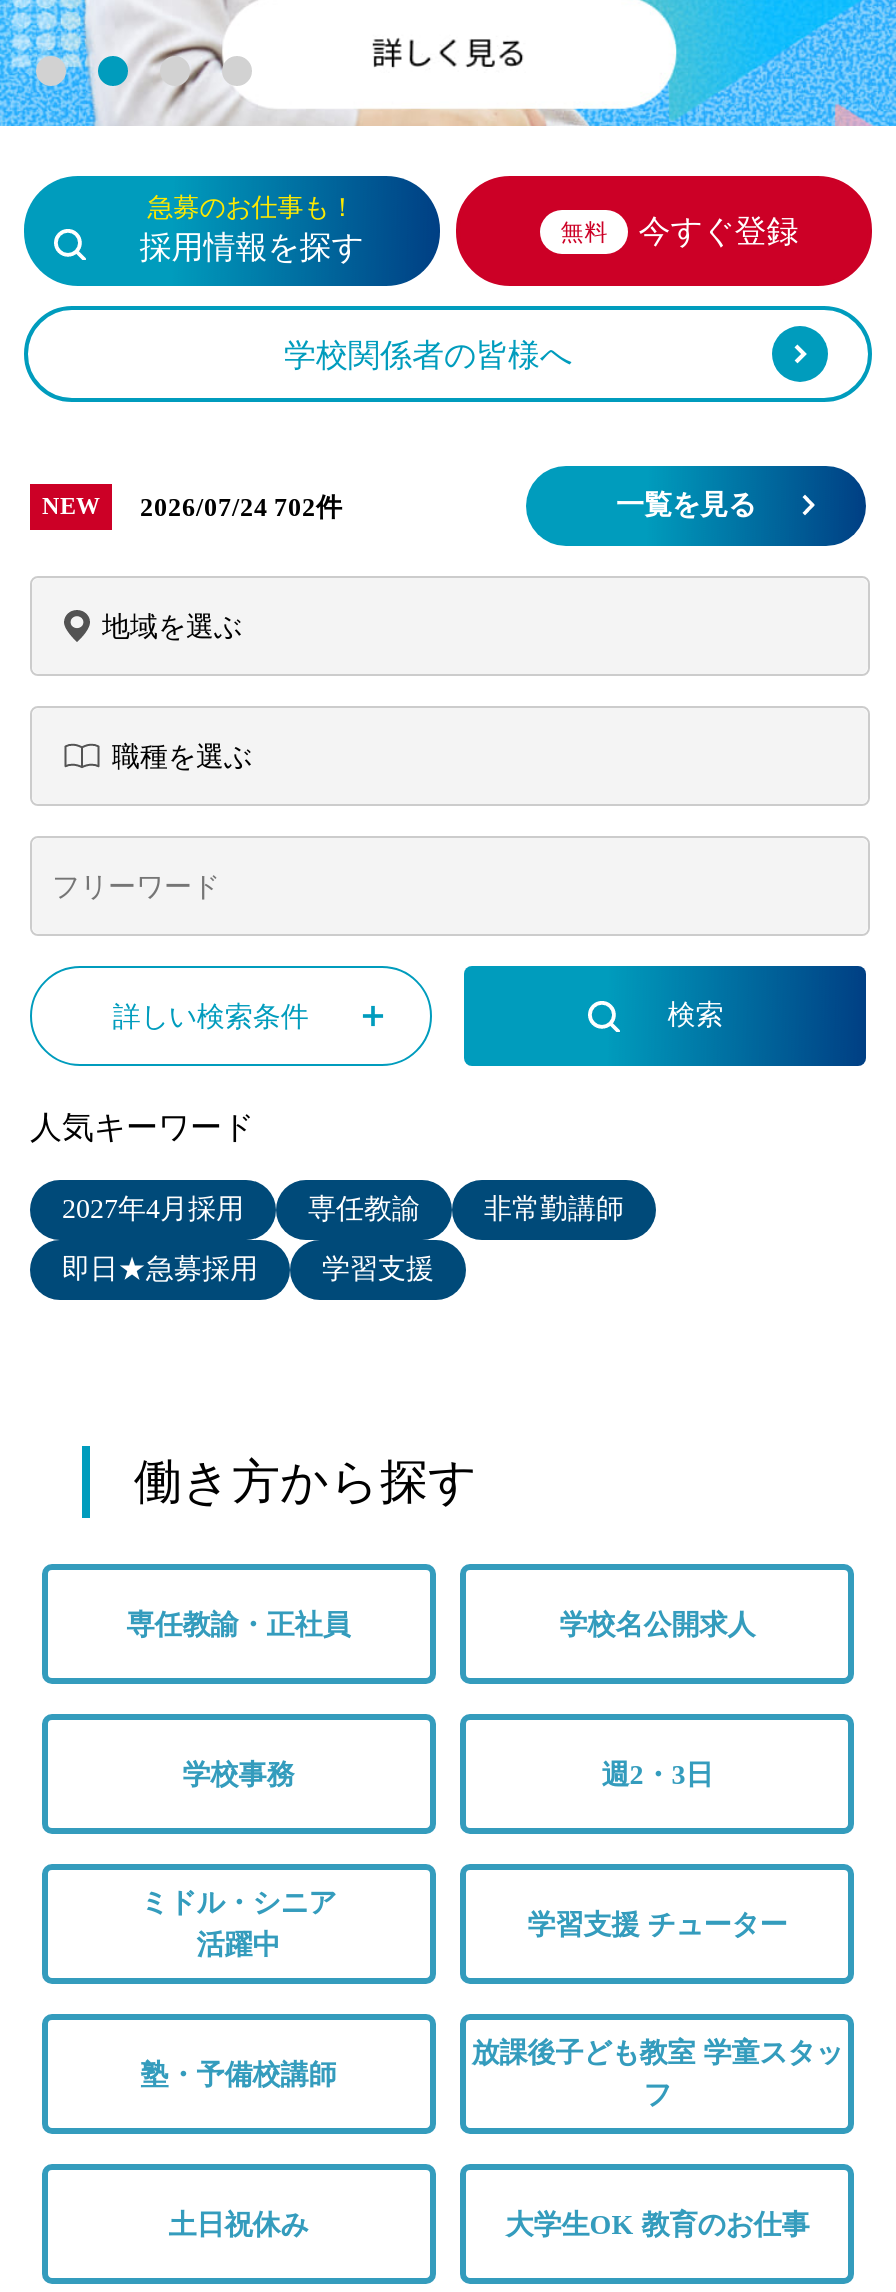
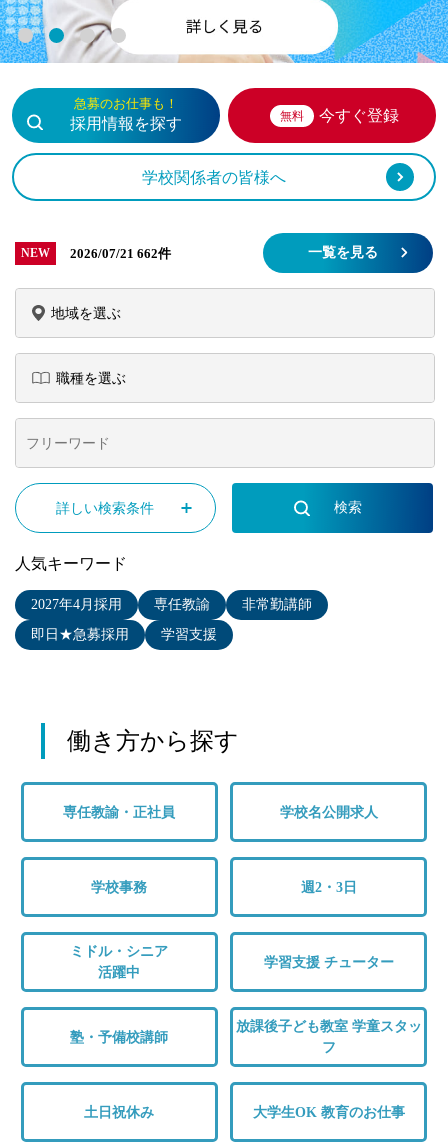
- NEW 2026/07/24 702件
+ NEW 2026/07/21 662件
